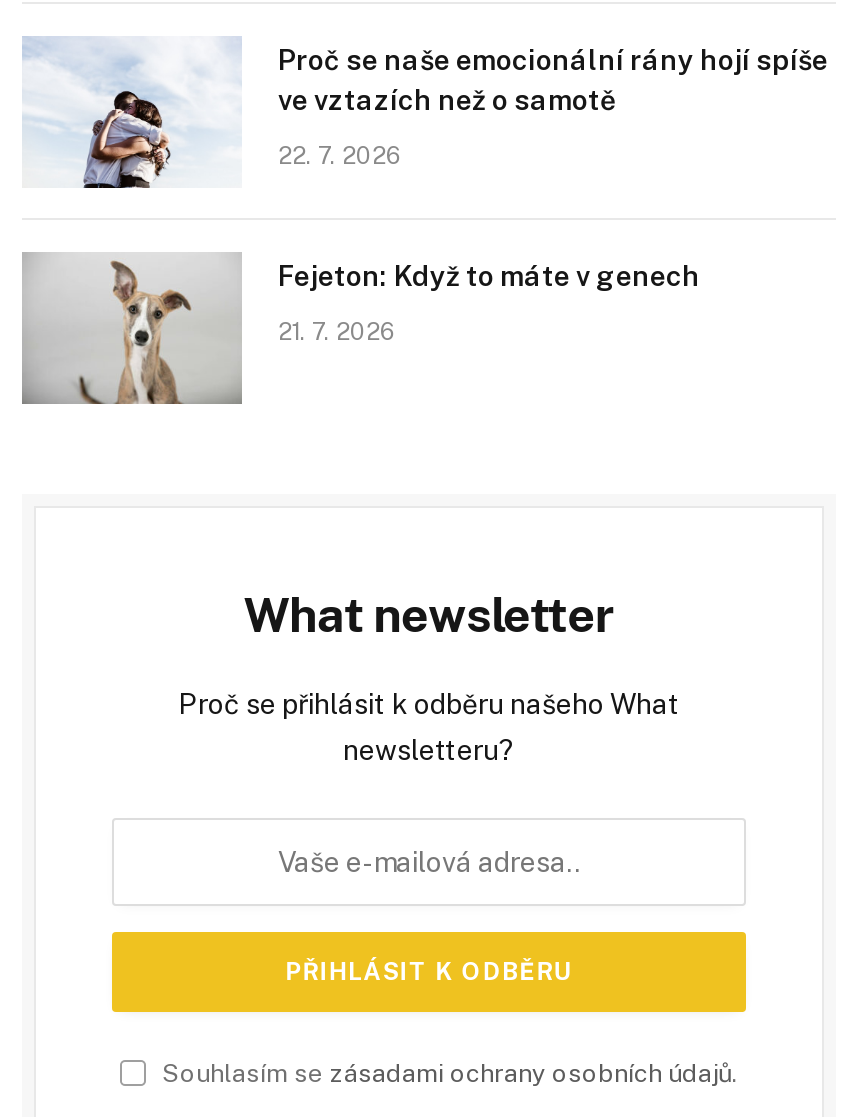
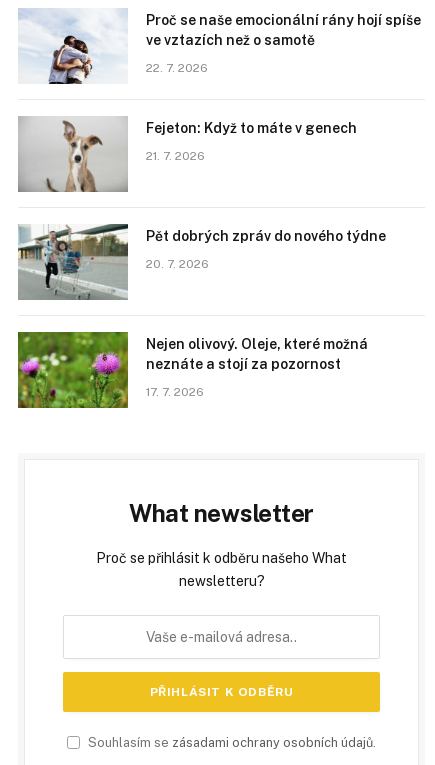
+ [image]
+ Pět dobrých zpráv do nového týdne
+ 20. 7. 2026

+ [image]
+ Nejen olivový. Oleje, které možná
+ neznáte a stojí za pozornost
+ 17. 7. 2026
